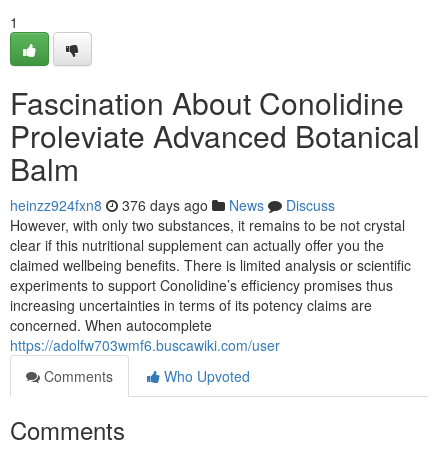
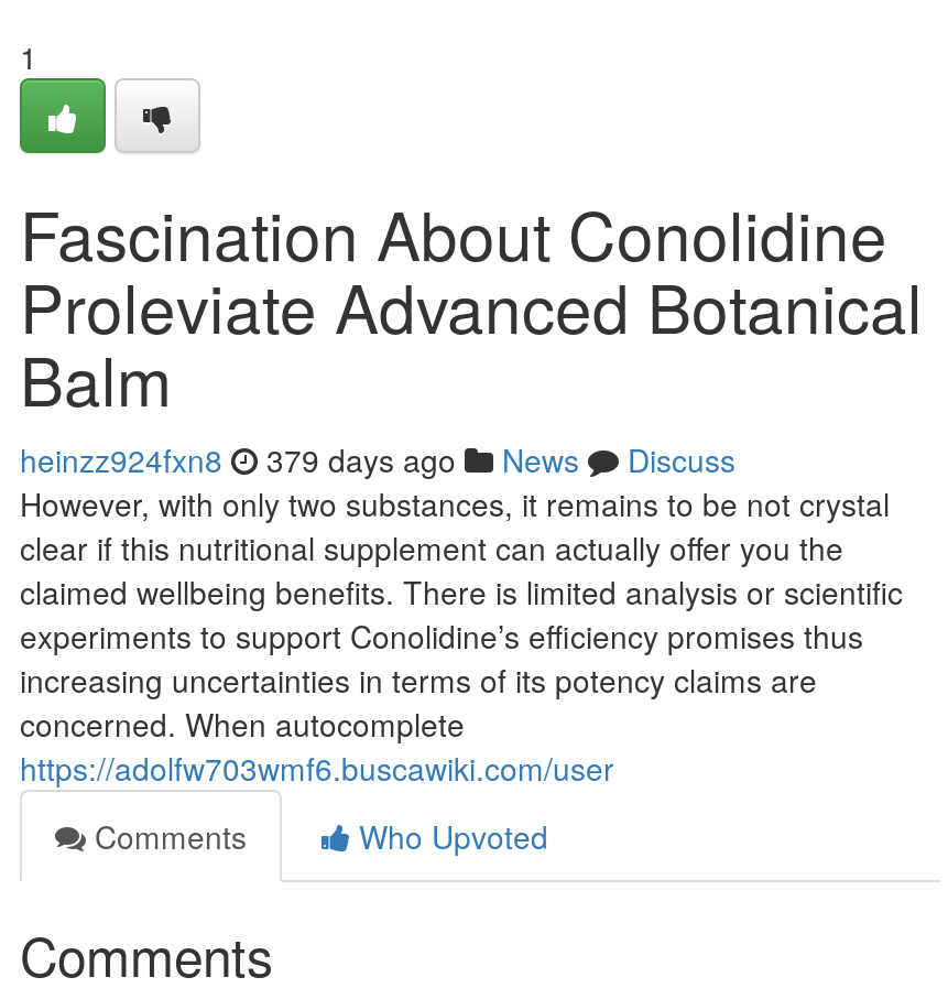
- heinzz924fxn8 376 days ago News Discuss
+ heinzz924fxn8 379 days ago News Discuss
